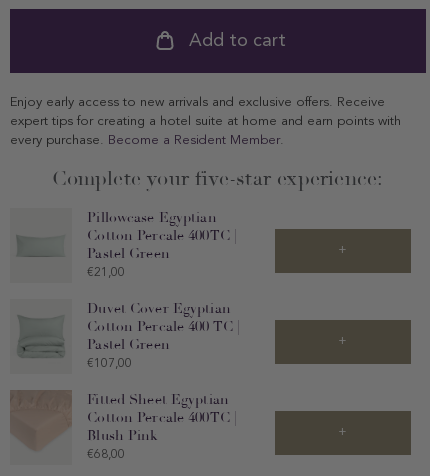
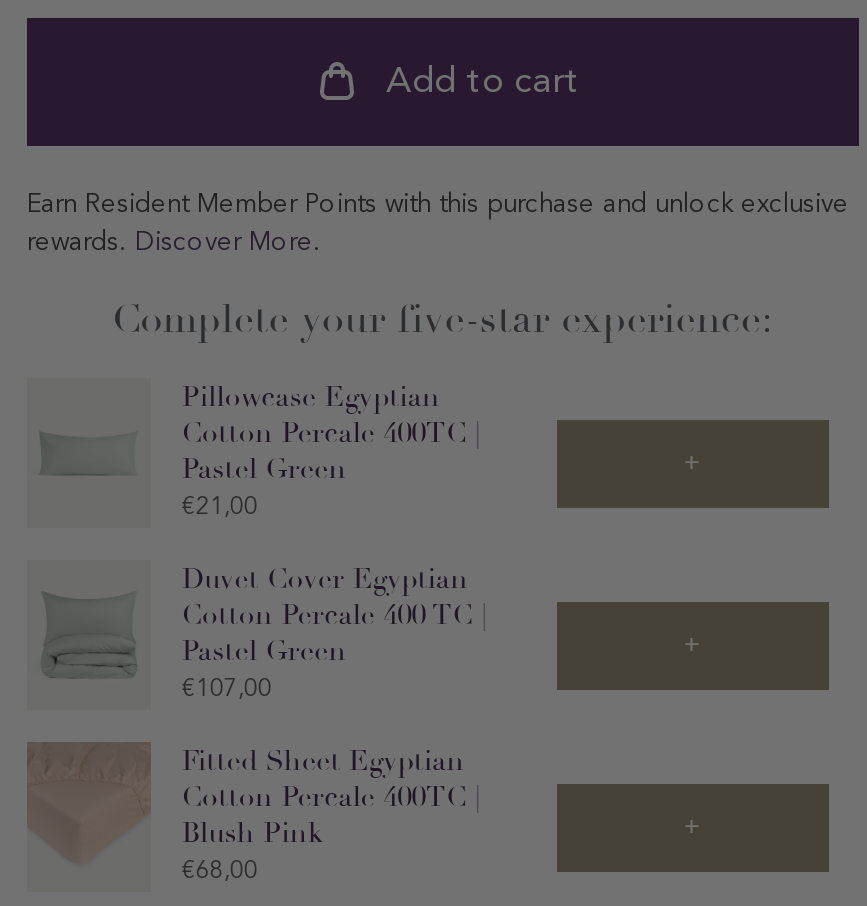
- Enjoy early access to new arrivals and exclusive offers. Receive
- expert tips for creating a hotel suite at home and earn points with
- every purchase. Become a Resident Member.
+ Earn Resident Member Points with this purchase and unlock exclusive
+ rewards. Discover More.
